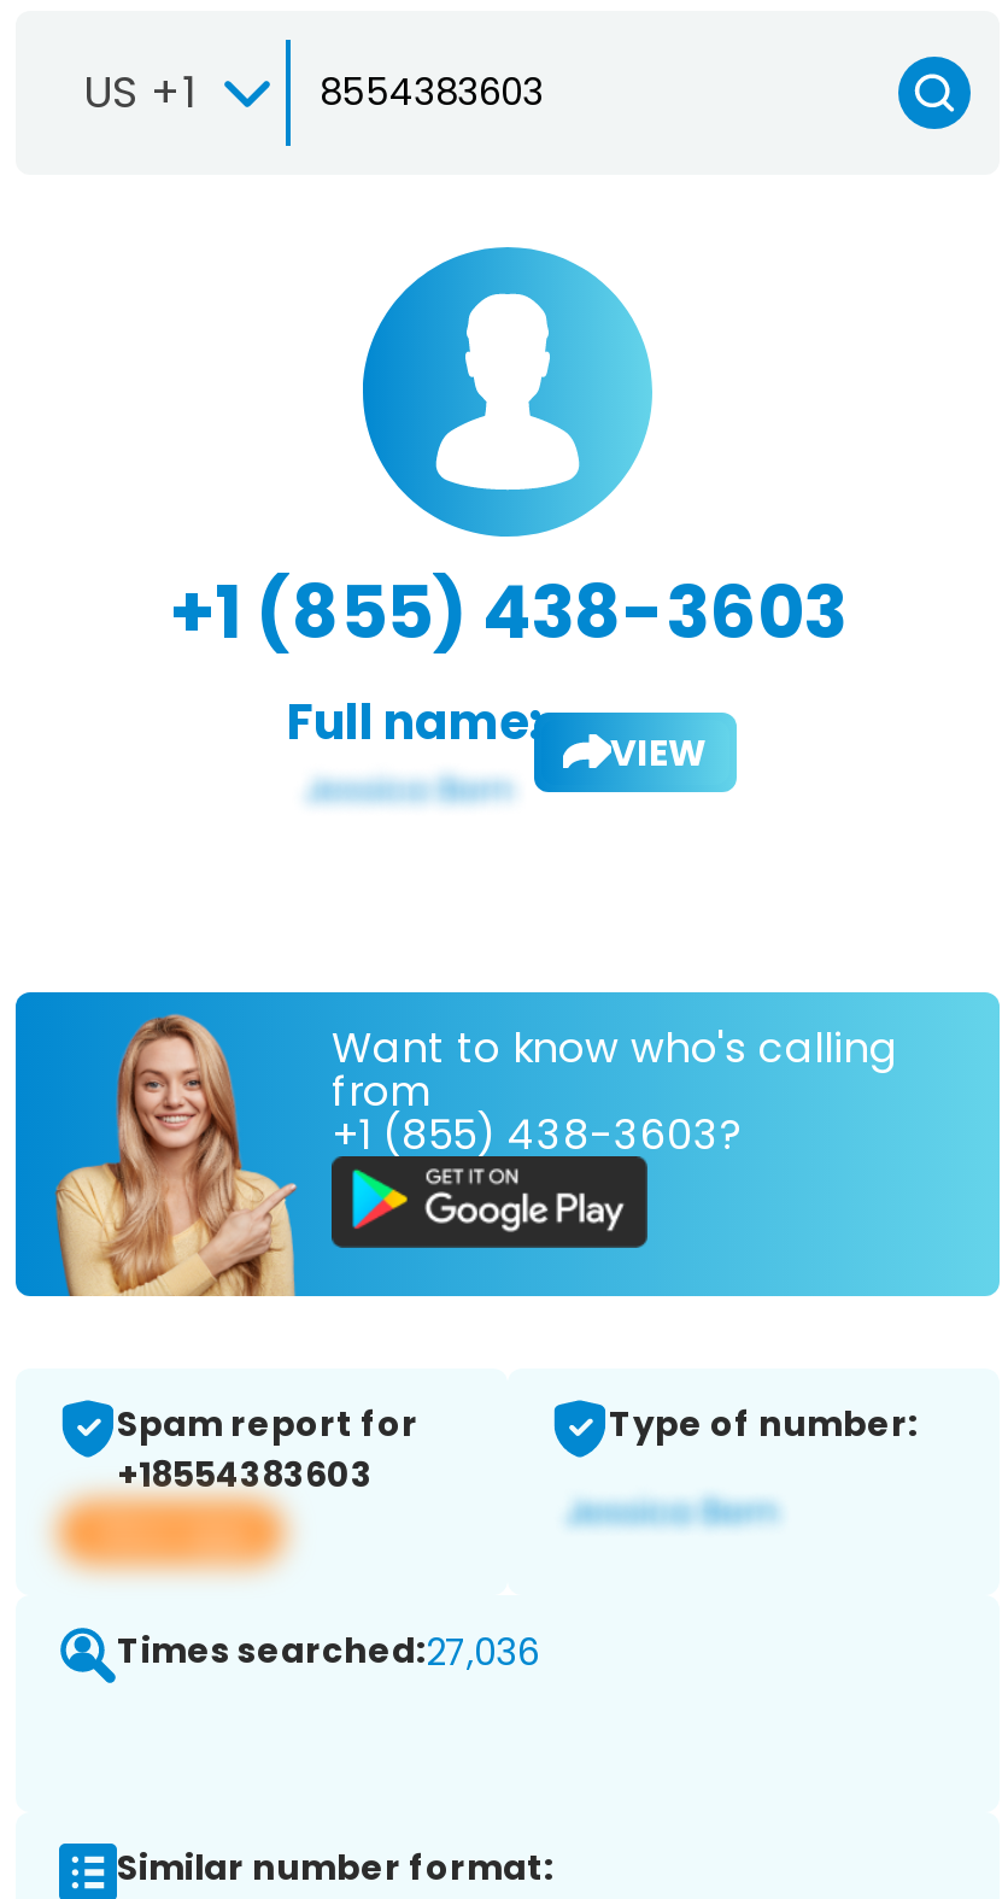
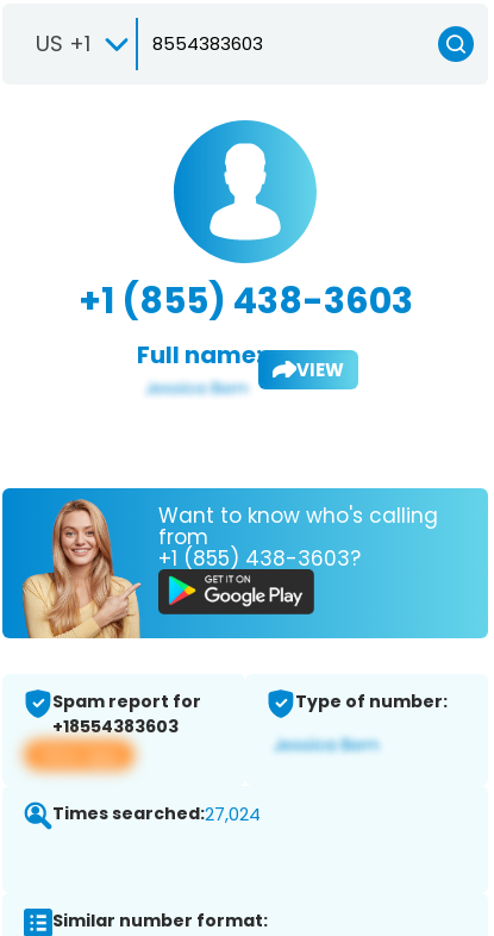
- Times searched:27,036
+ Times searched:27,024
